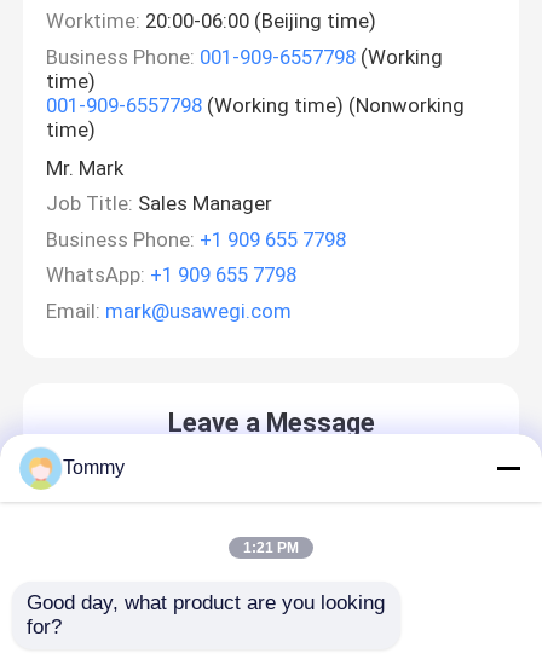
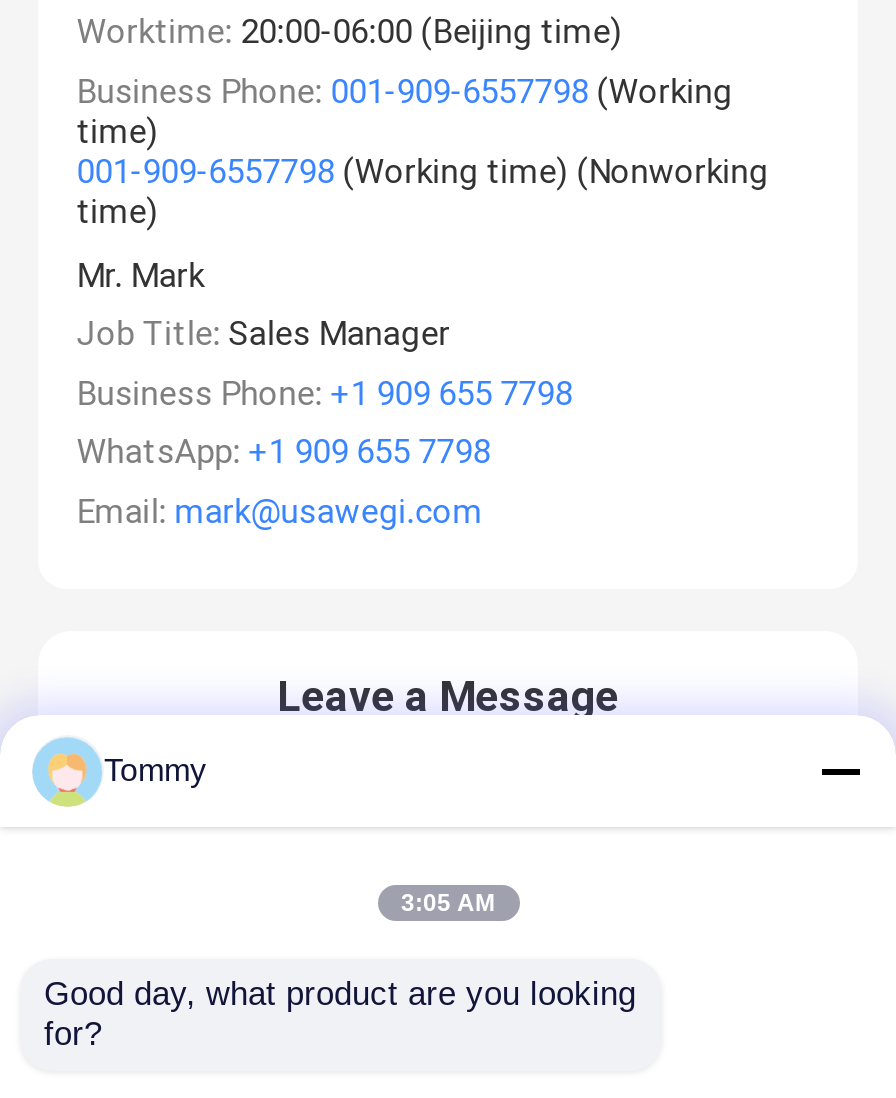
- 1:21 PM
+ 3:05 AM
